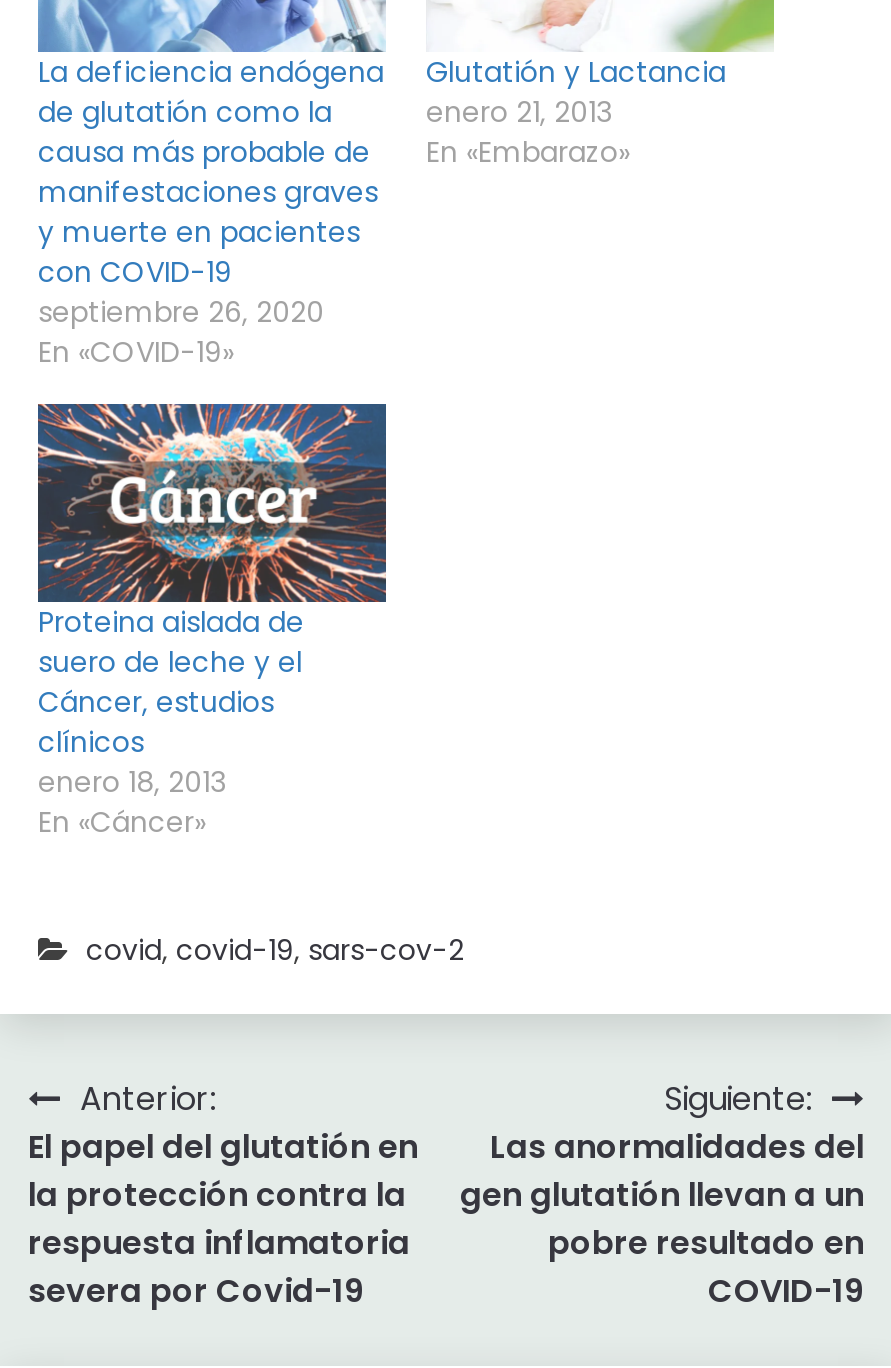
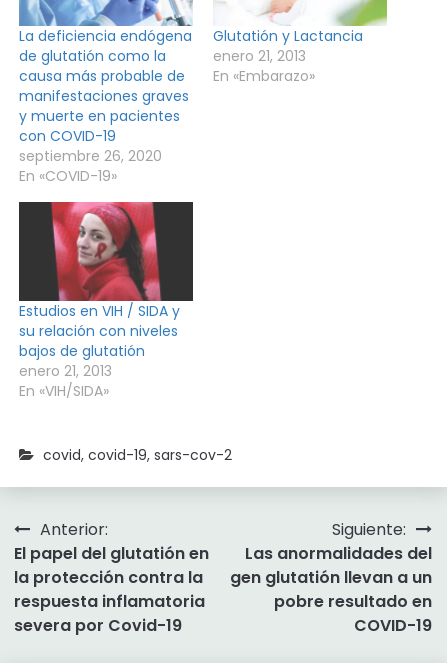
- [image]
- Proteina aislada de
- suero de leche y el
- Cáncer, estudios
- clínicos
- enero 18, 2013
- En «Cáncer»
+ [image]
+ Estudios en VIH / SIDA y
+ su relación con niveles
+ bajos de glutatión
+ enero 21, 2013
+ En «VIH/SIDA»
